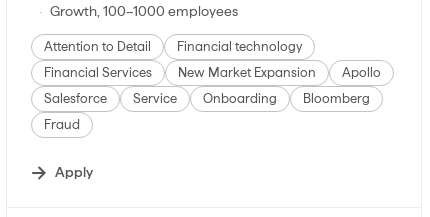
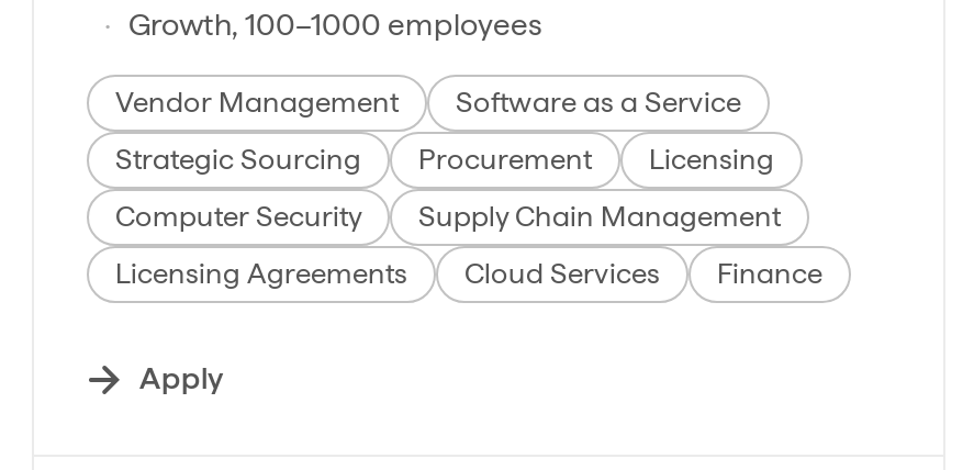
- Attention to Detail
- Financial technology
+ Vendor Management
+ Software as a Service

- Financial Services
- New Market Expansion
- Apollo
+ Strategic Sourcing
+ Procurement
+ Licensing

- Salesforce
- Service
- Onboarding
- Bloomberg
+ Computer Security
+ Supply Chain Management

- Fraud
+ Licensing Agreements
+ Cloud Services
+ Finance
